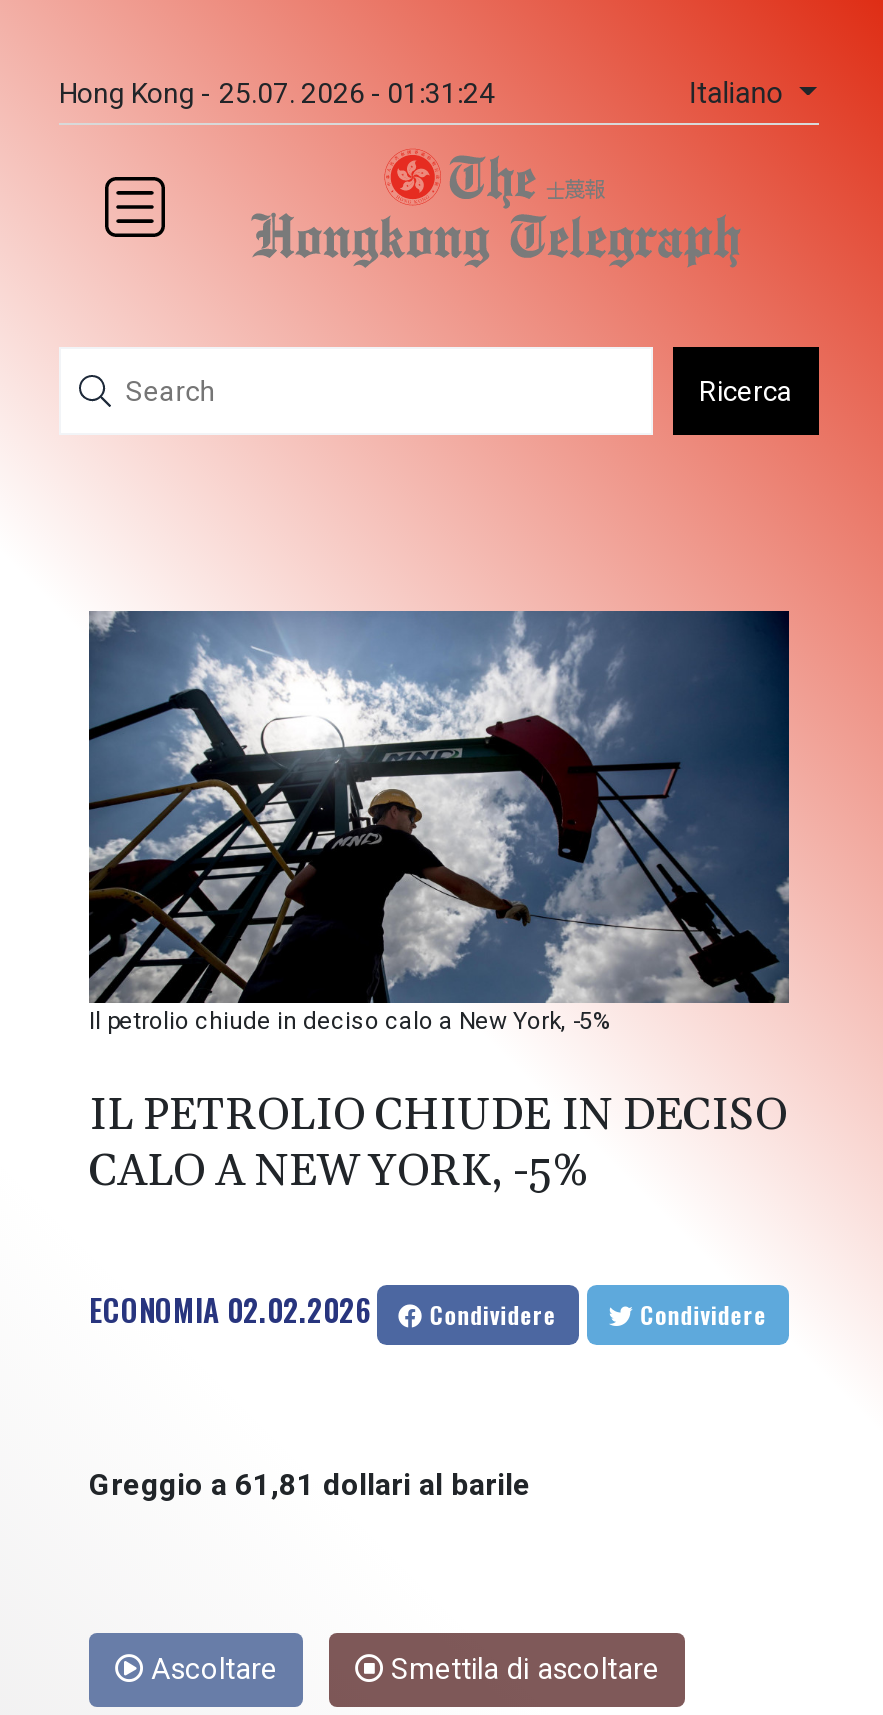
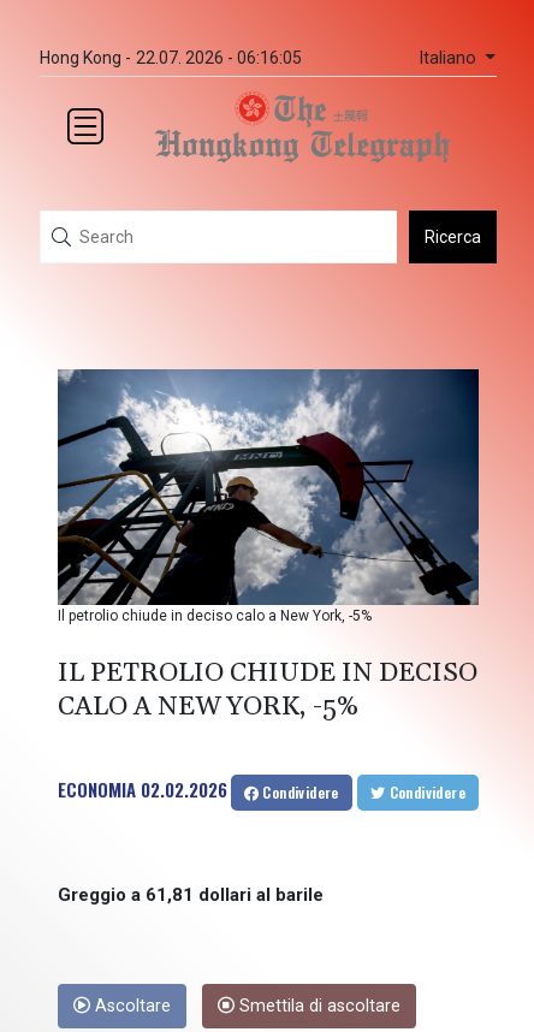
- Hong Kong - 25.07. 2026 - 01:31:24
+ Hong Kong - 22.07. 2026 - 06:16:05
